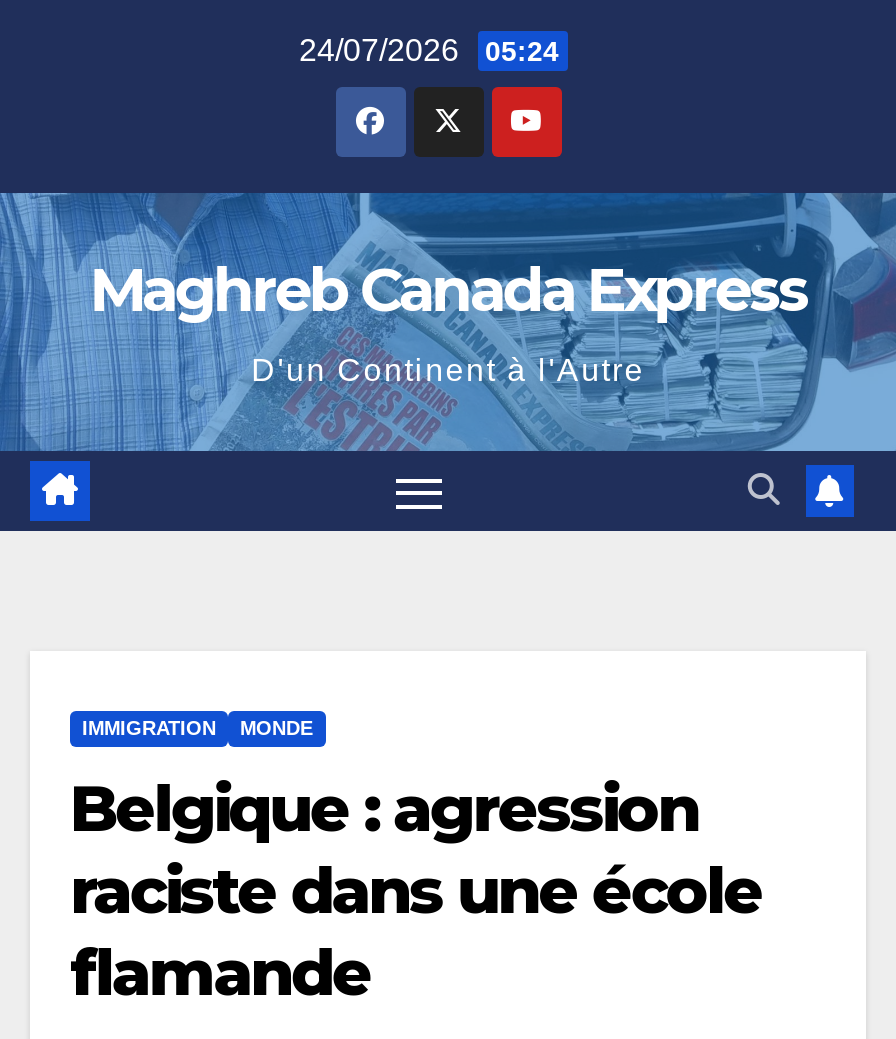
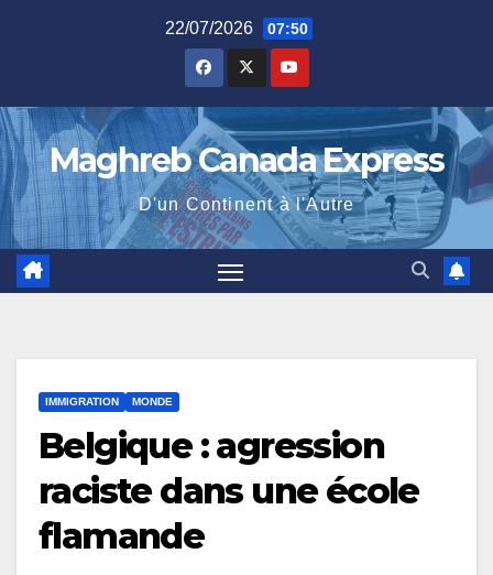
- 24/07/2026 05:24
+ 22/07/2026 07:50
